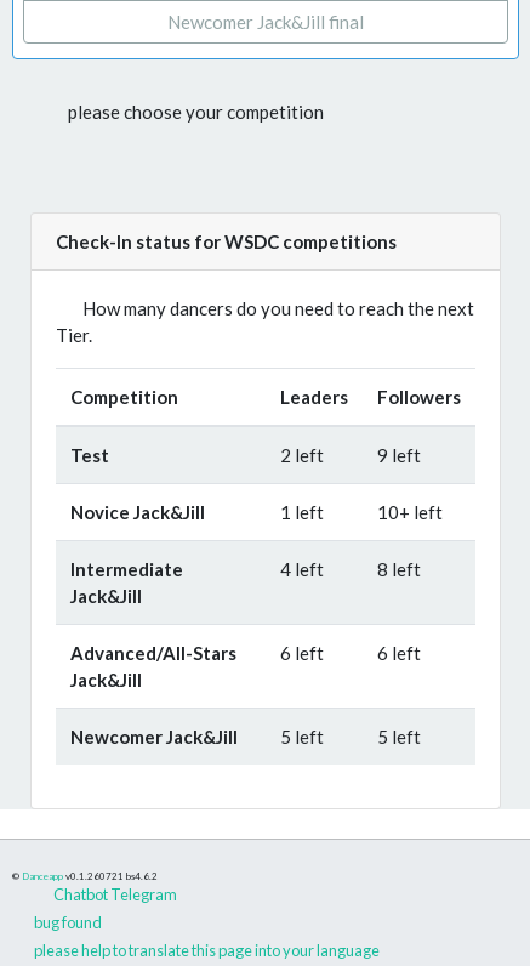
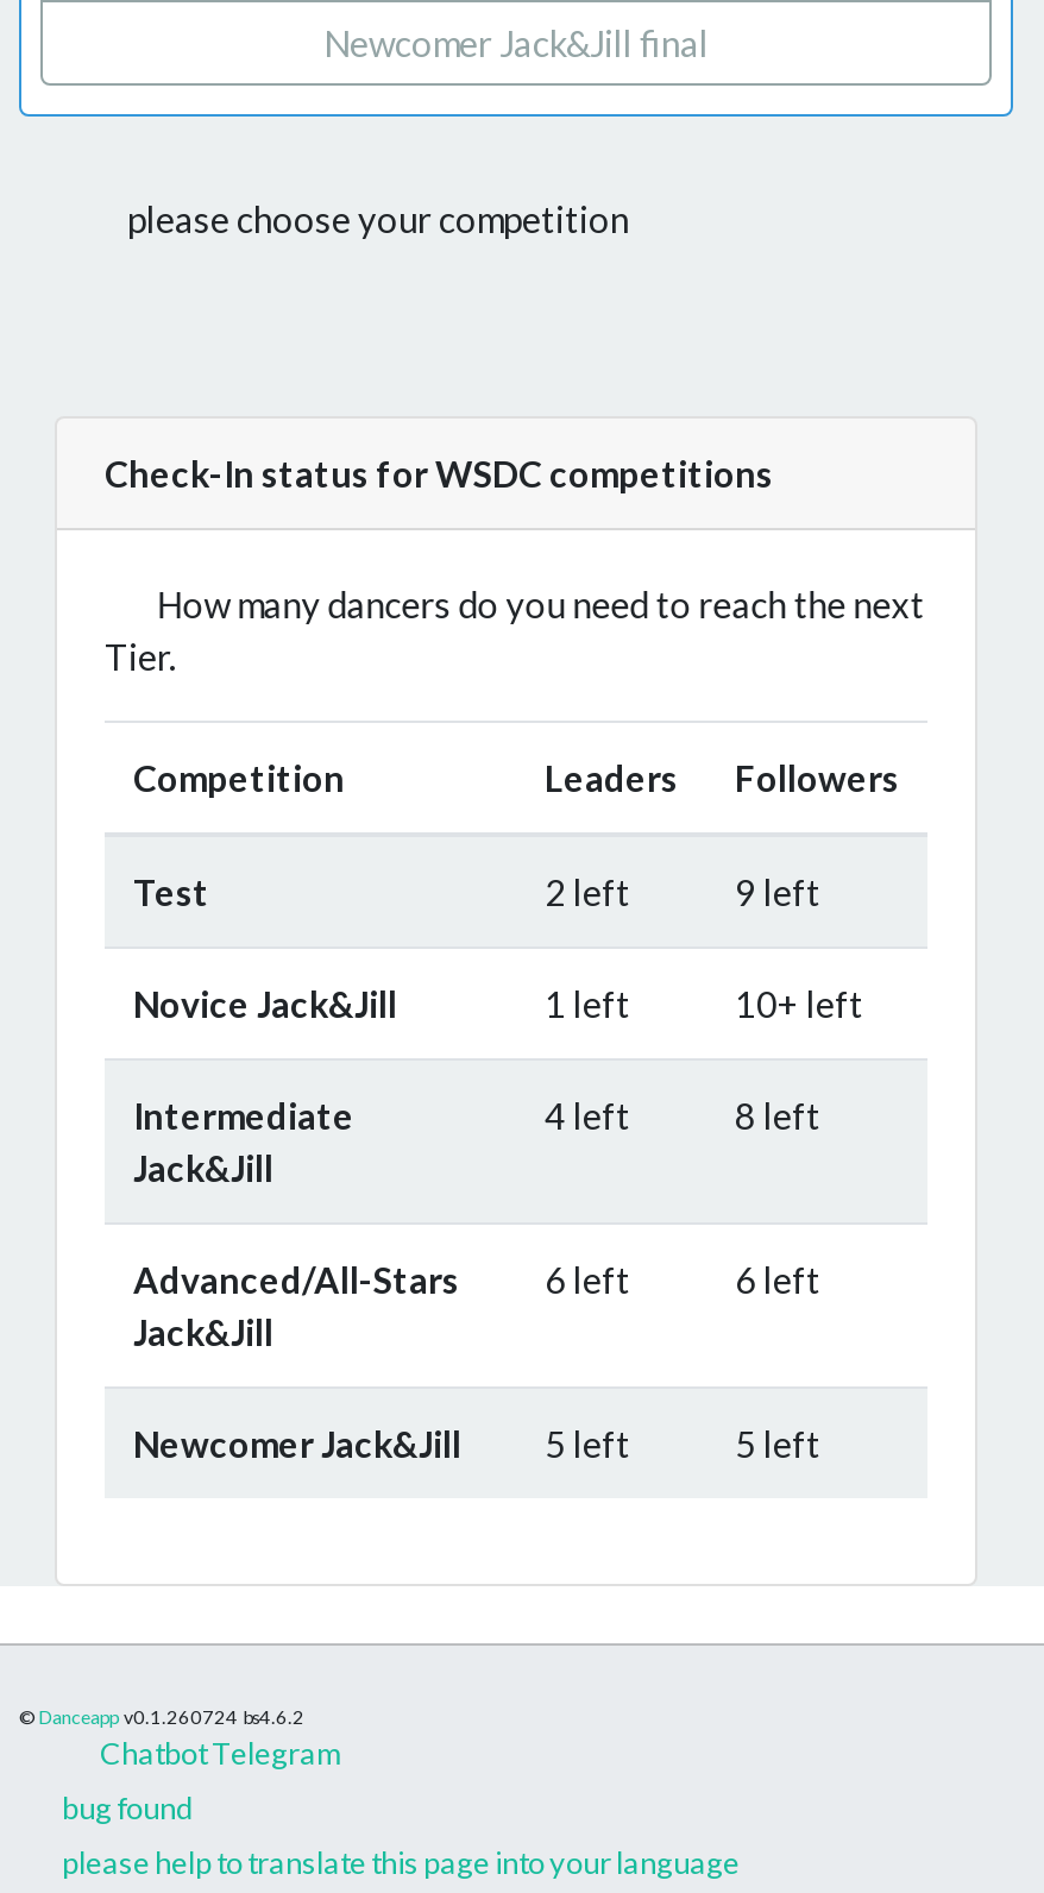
- © Danceapp v0.1.260721 bs4.6.2
+ © Danceapp v0.1.260724 bs4.6.2
